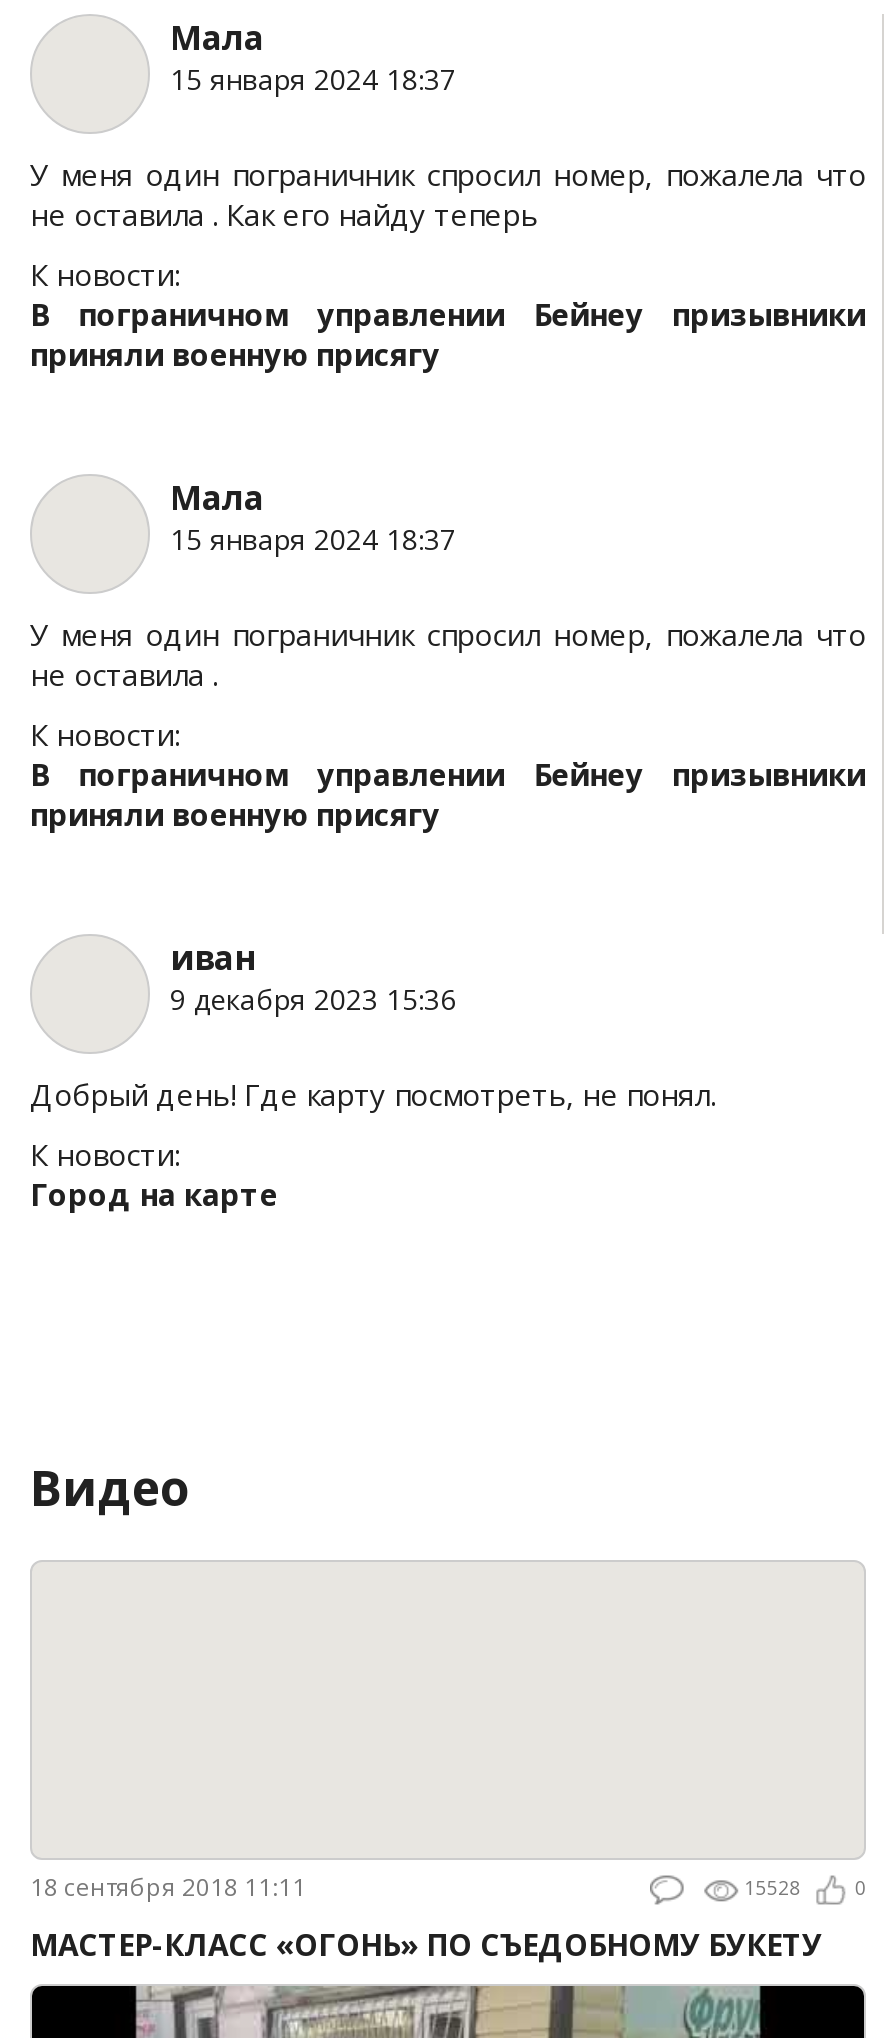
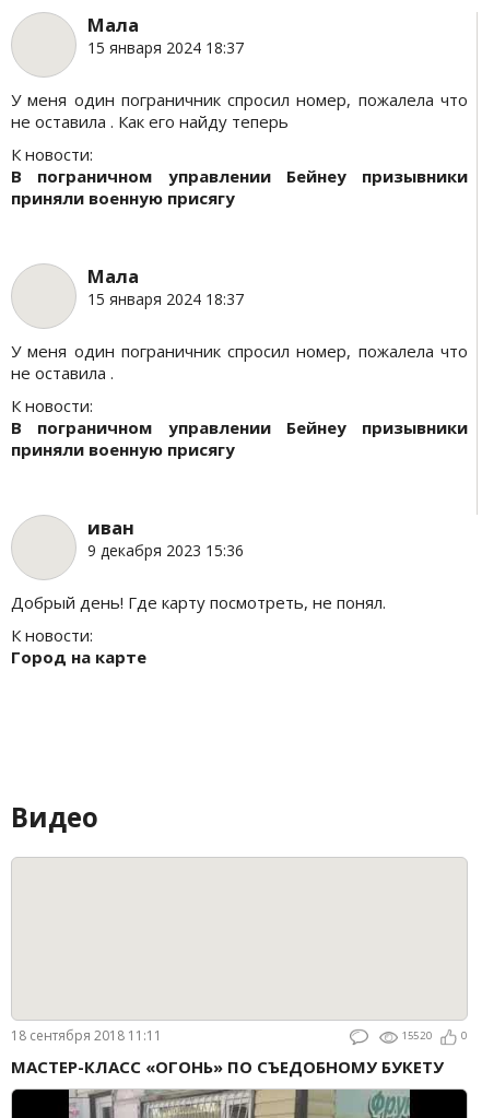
- 15528 0
+ 15520 0
